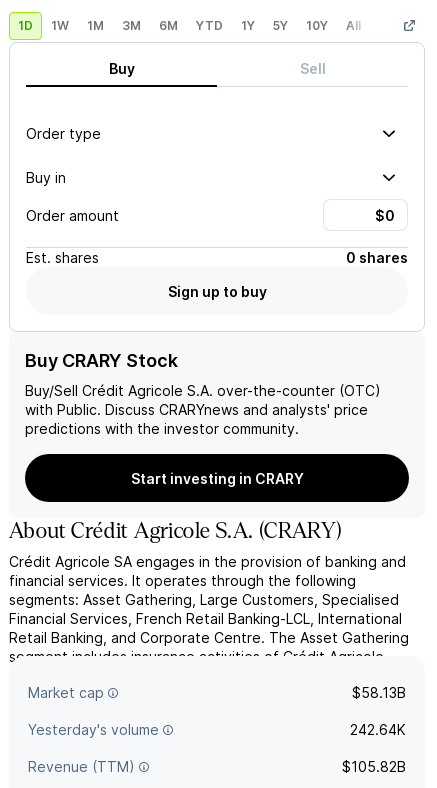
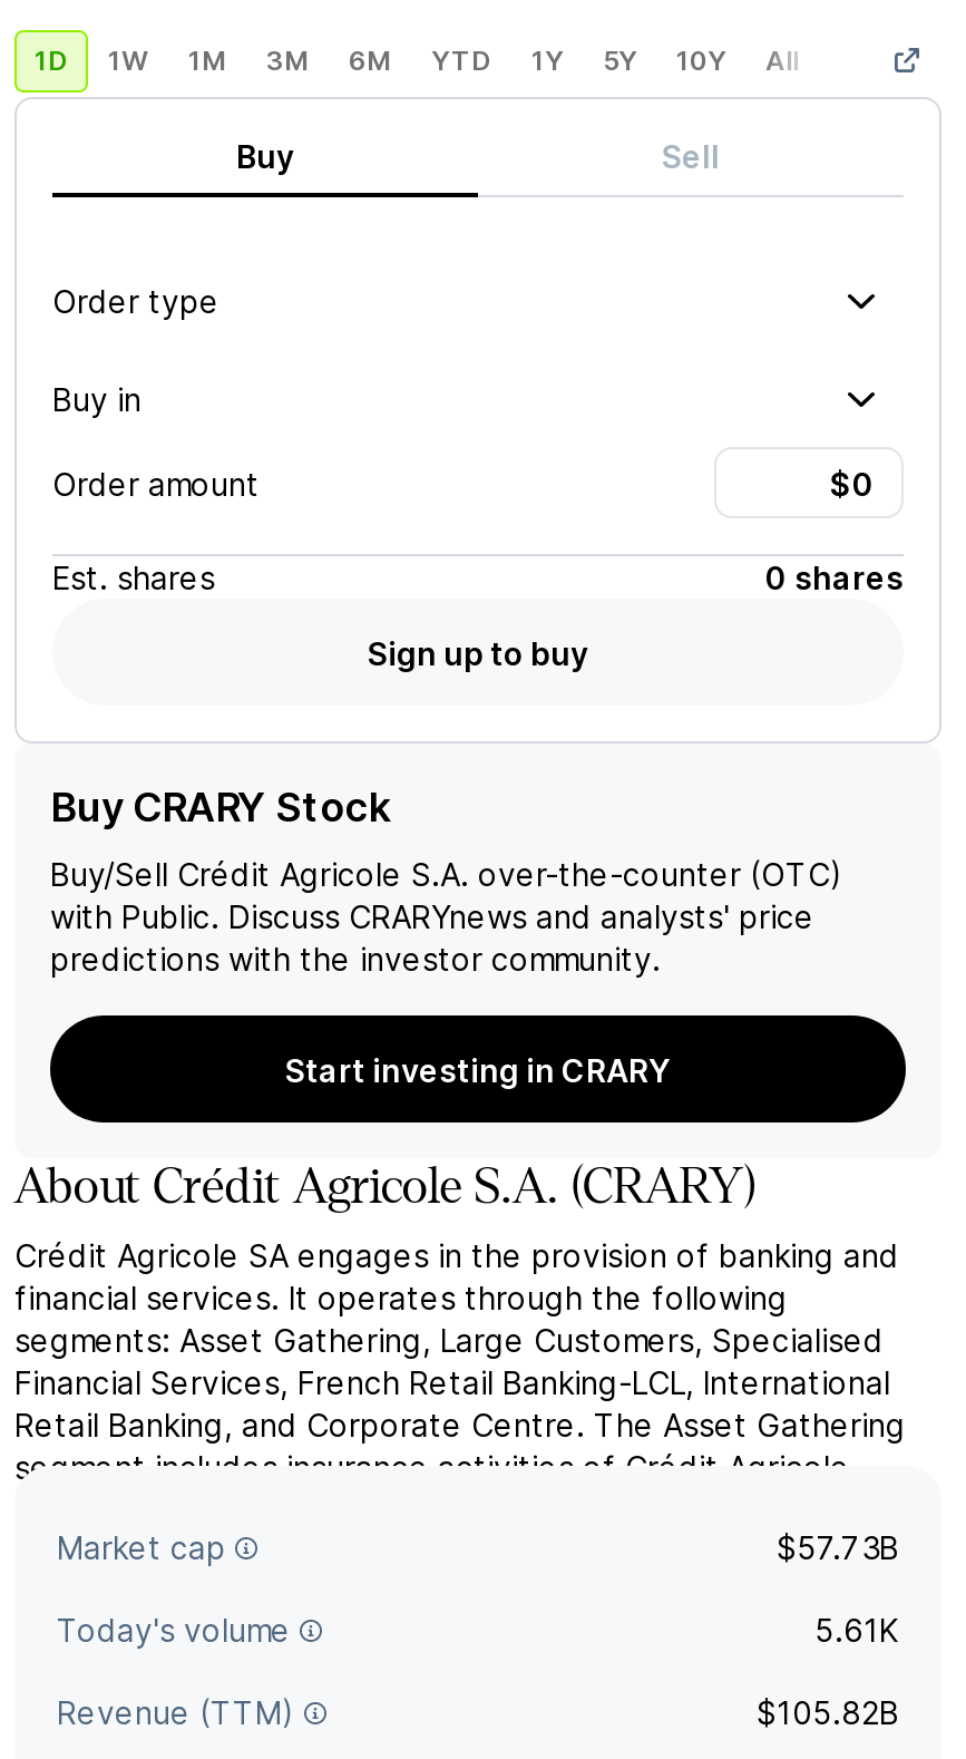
- $58.13B
+ $57.73B

- Yesterday's volume
- 242.64K
+ Today's volume
+ 5.61K
